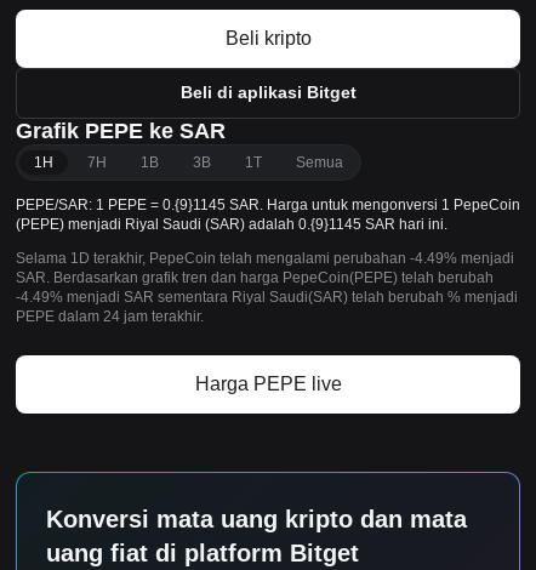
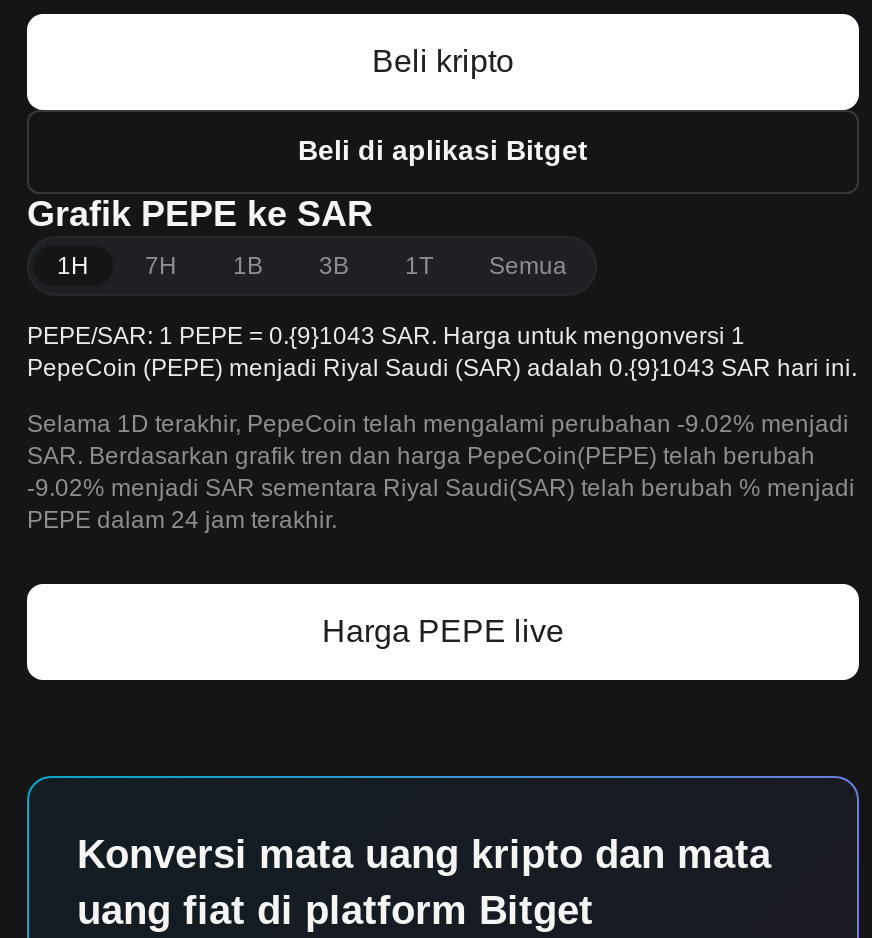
- PEPE/SAR: 1 PEPE = 0.{9}1145 SAR. Harga untuk mengonversi 1 PepeCoin
- (PEPE) menjadi Riyal Saudi (SAR) adalah 0.{9}1145 SAR hari ini.
+ PEPE/SAR: 1 PEPE = 0.{9}1043 SAR. Harga untuk mengonversi 1
+ PepeCoin (PEPE) menjadi Riyal Saudi (SAR) adalah 0.{9}1043 SAR hari ini.

- Selama 1D terakhir, PepeCoin telah mengalami perubahan -4.49% menjadi
+ Selama 1D terakhir, PepeCoin telah mengalami perubahan -9.02% menjadi

- -4.49% menjadi SAR sementara Riyal Saudi(SAR) telah berubah % menjadi
+ -9.02% menjadi SAR sementara Riyal Saudi(SAR) telah berubah % menjadi
